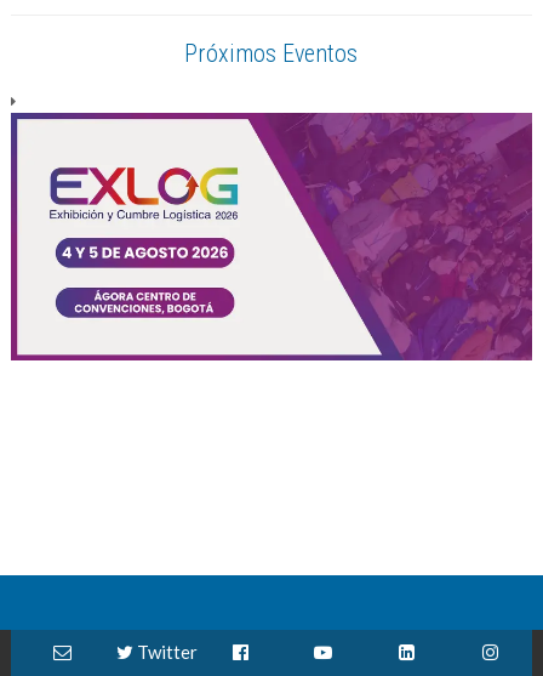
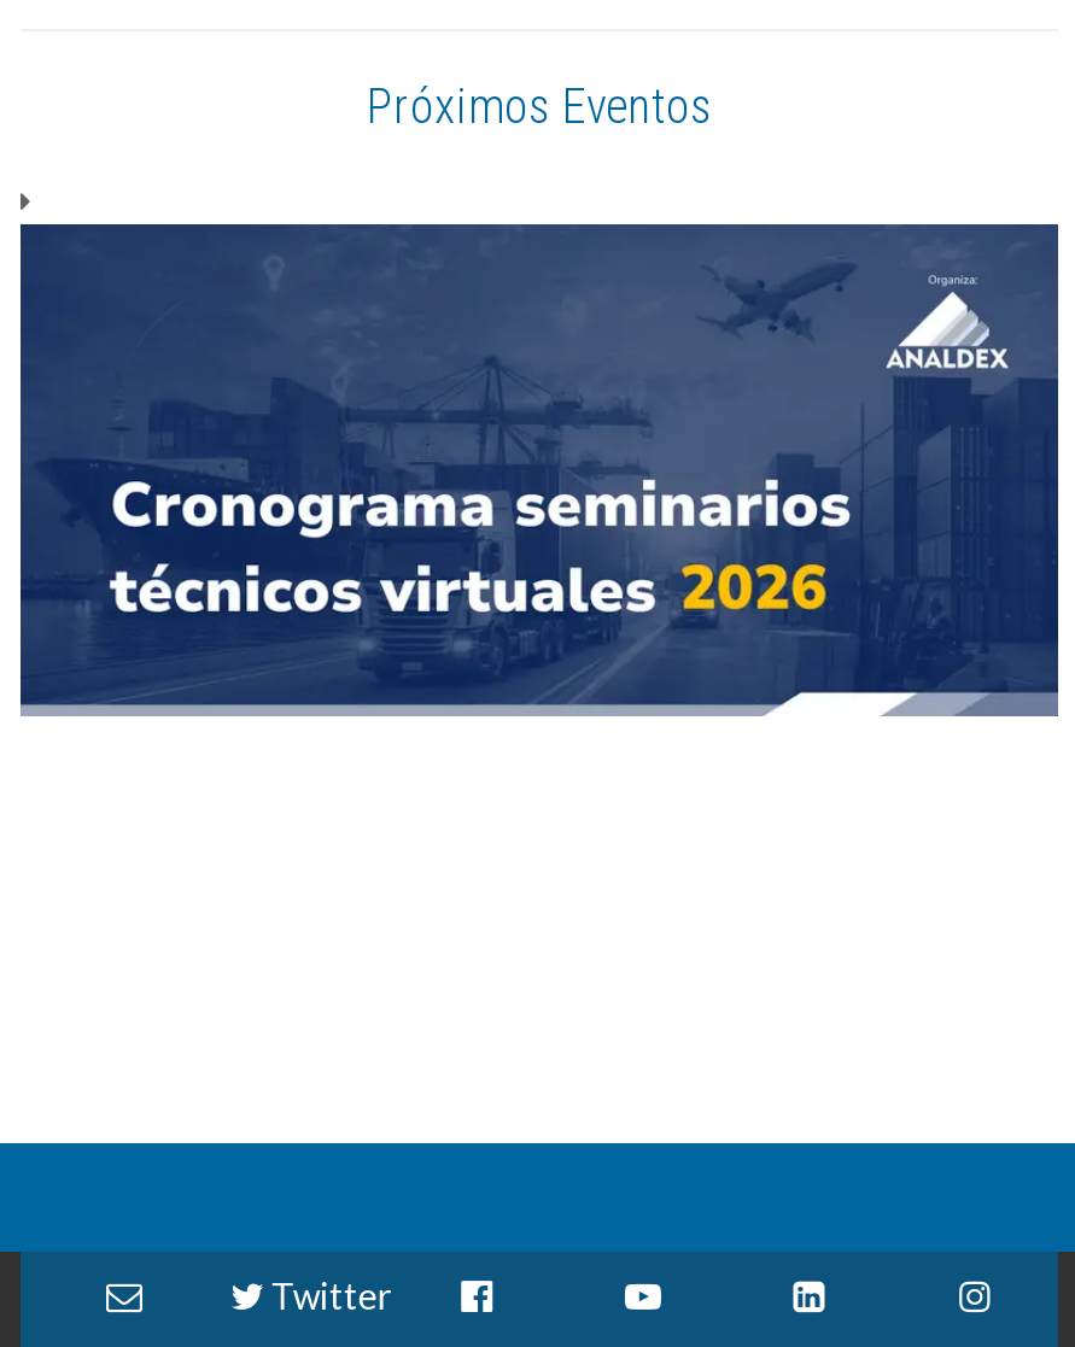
- [image]
+ [image]
